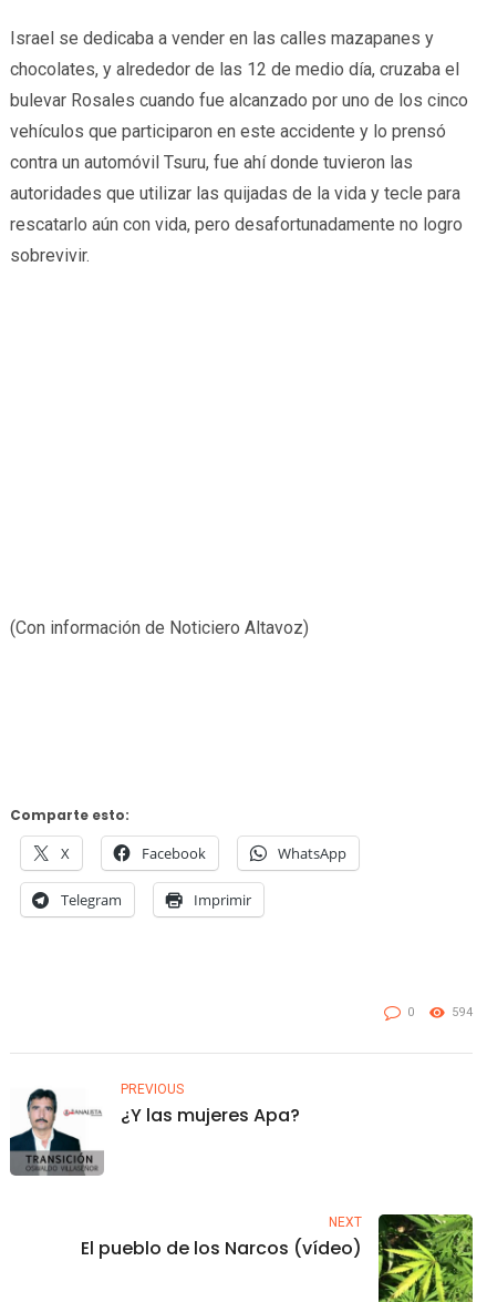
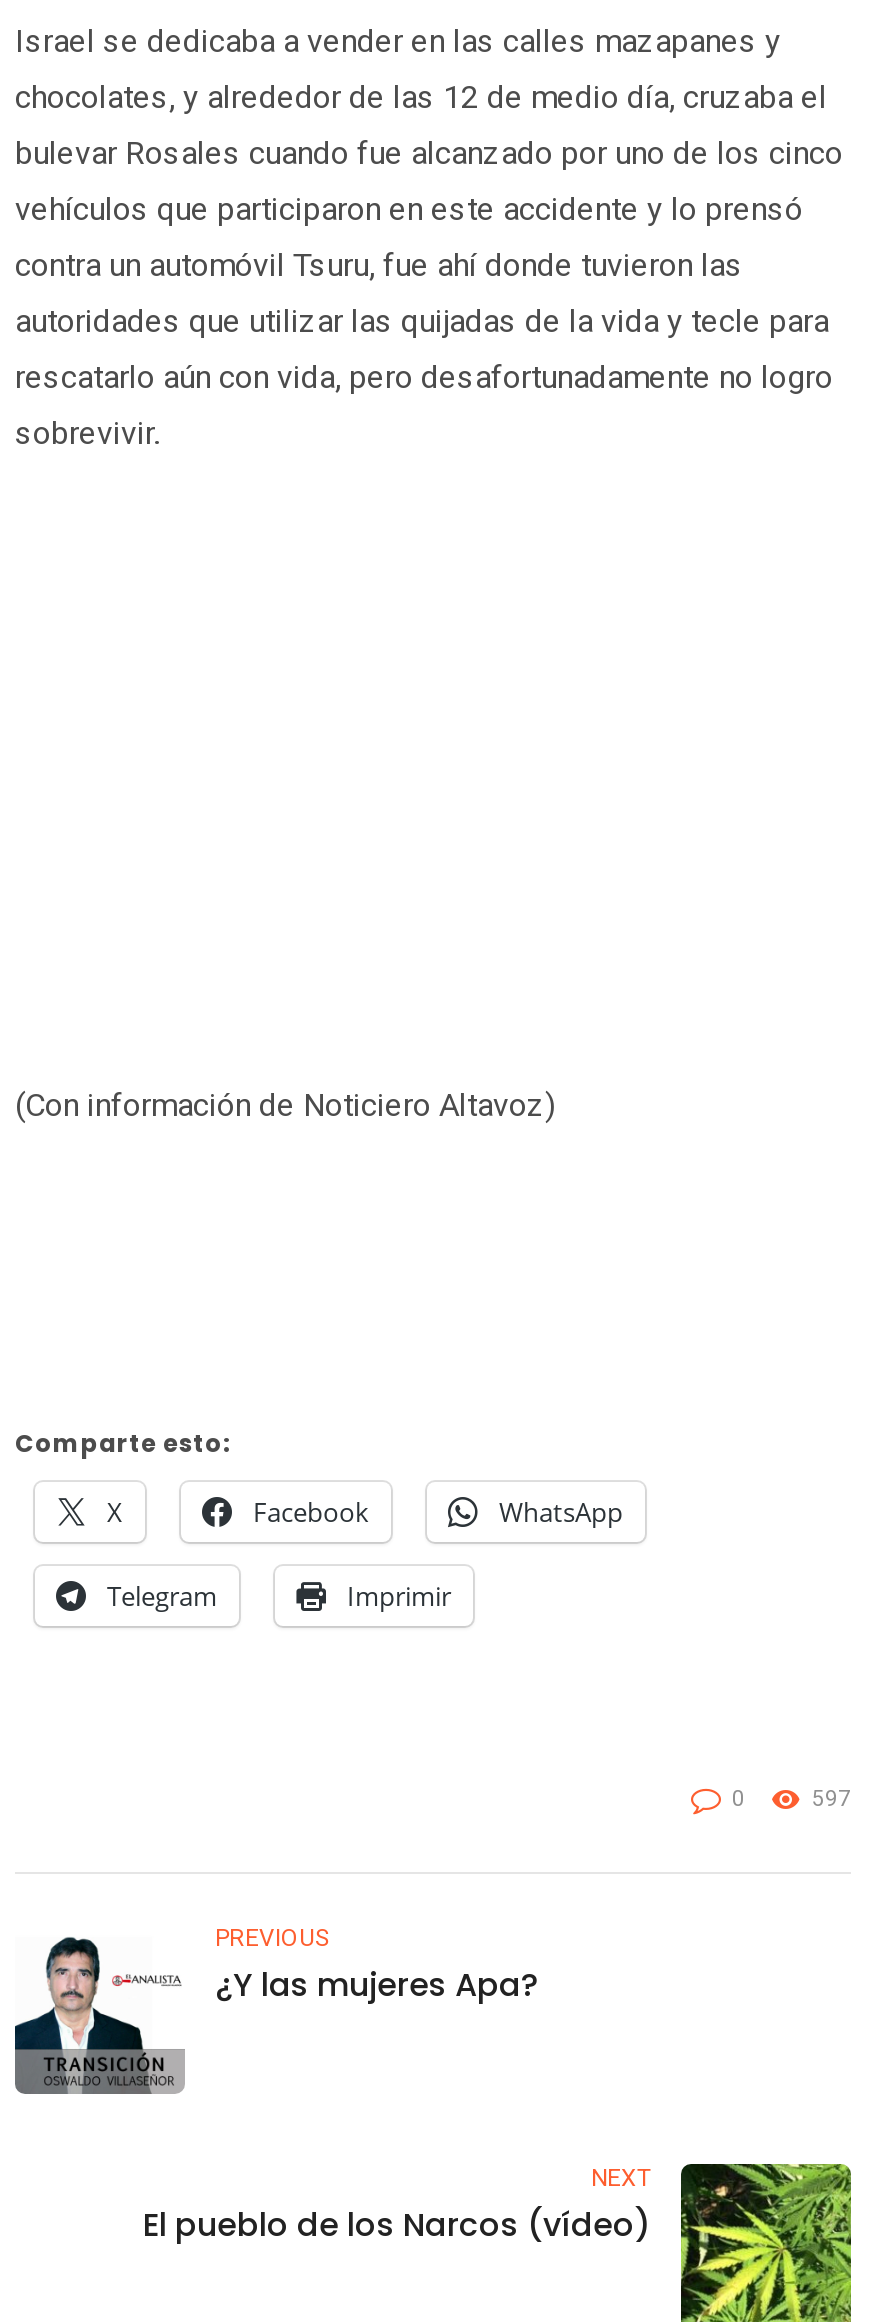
- 594
+ 597
